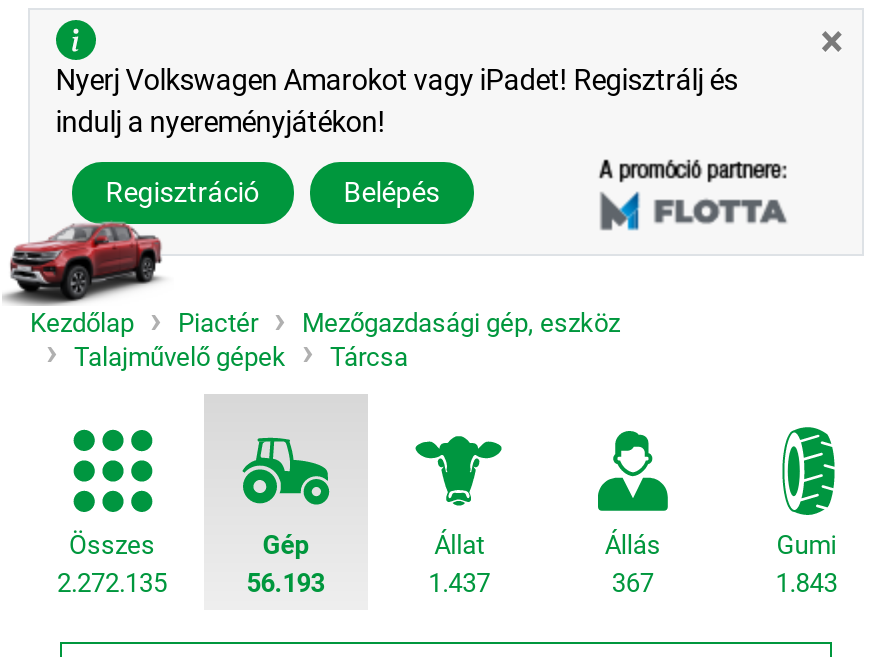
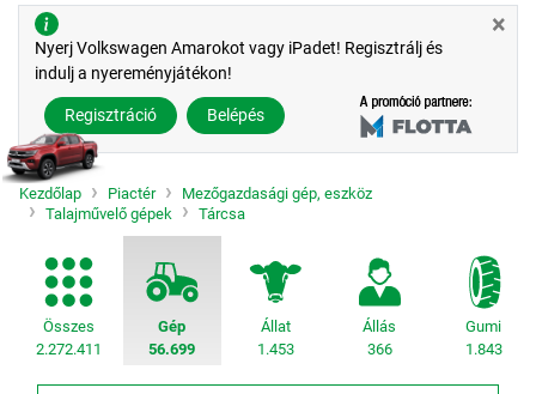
- 2.272.135
+ 2.272.411

- 56.193
+ 56.699

- 1.437
+ 1.453

- 367
+ 366
